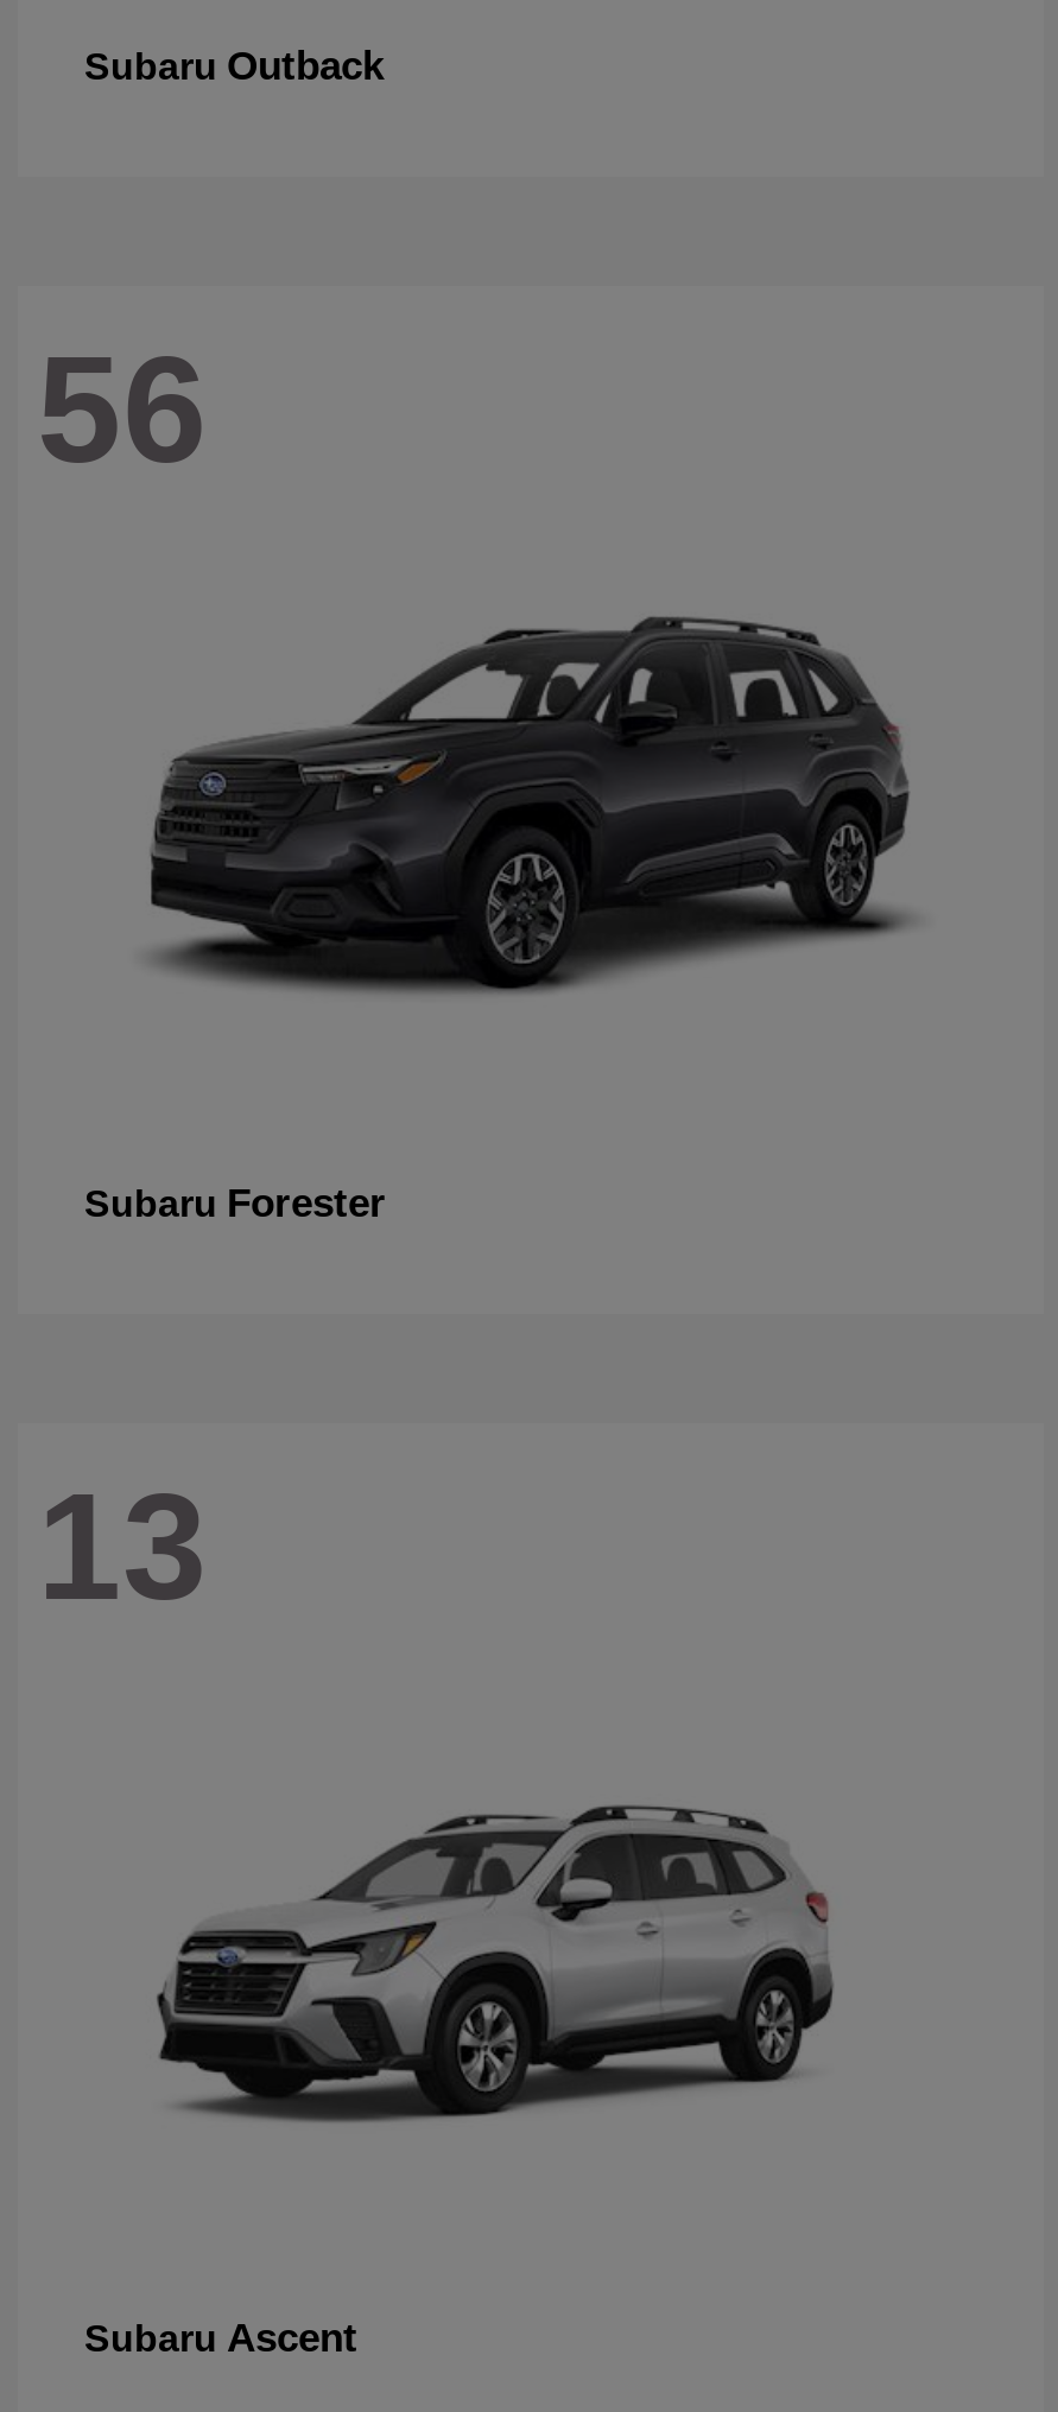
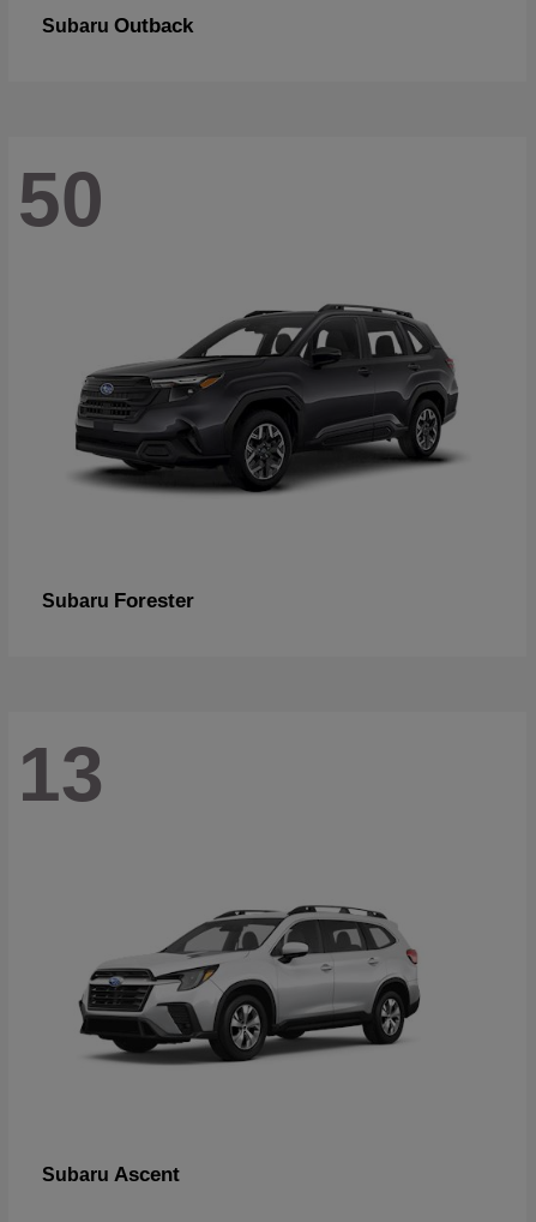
- 56
+ 50
